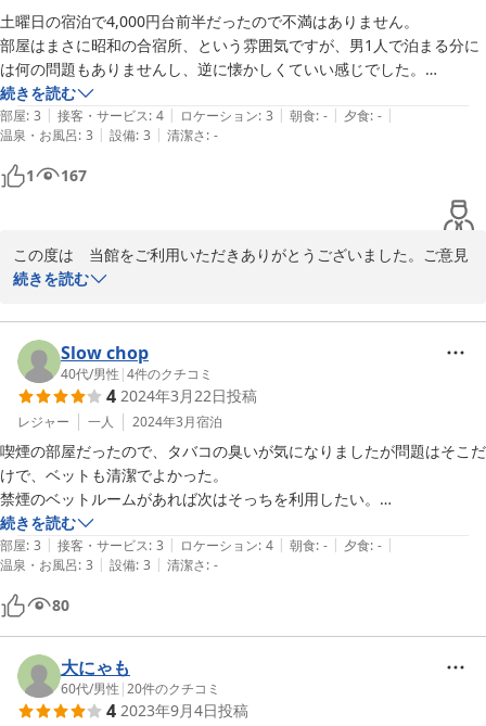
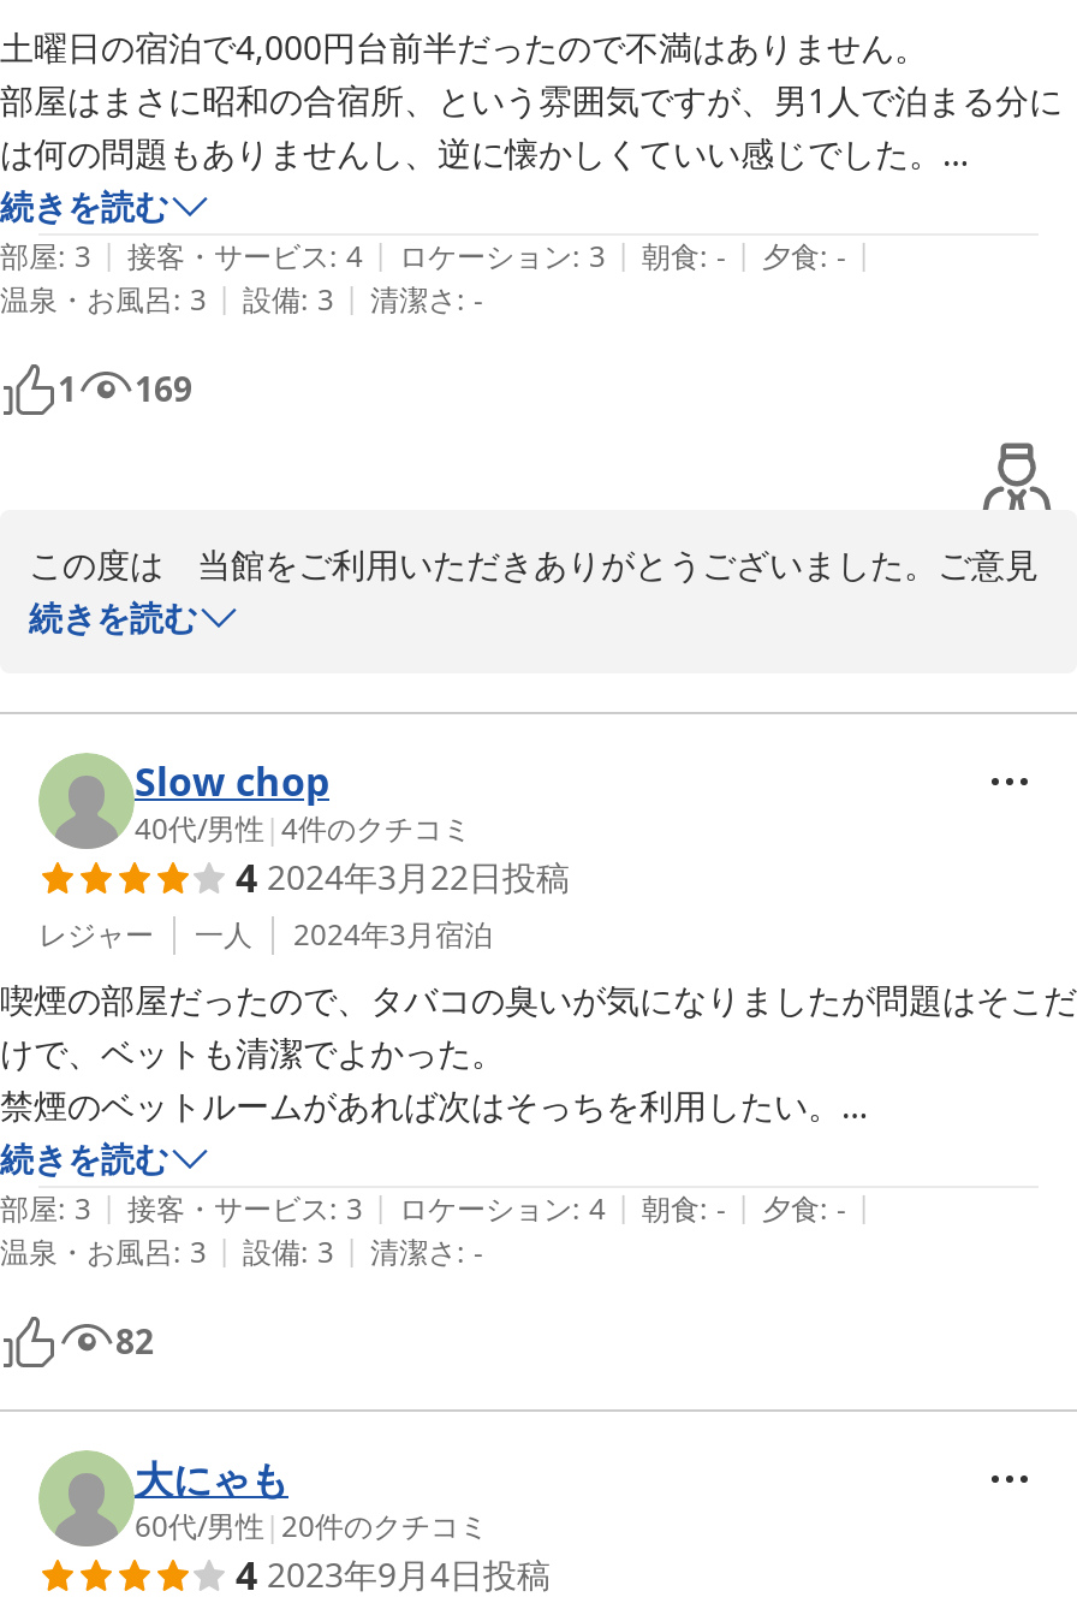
- 1 167
+ 1 169

- 80
+ 82
